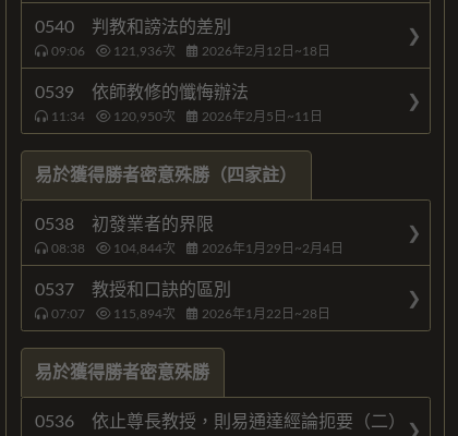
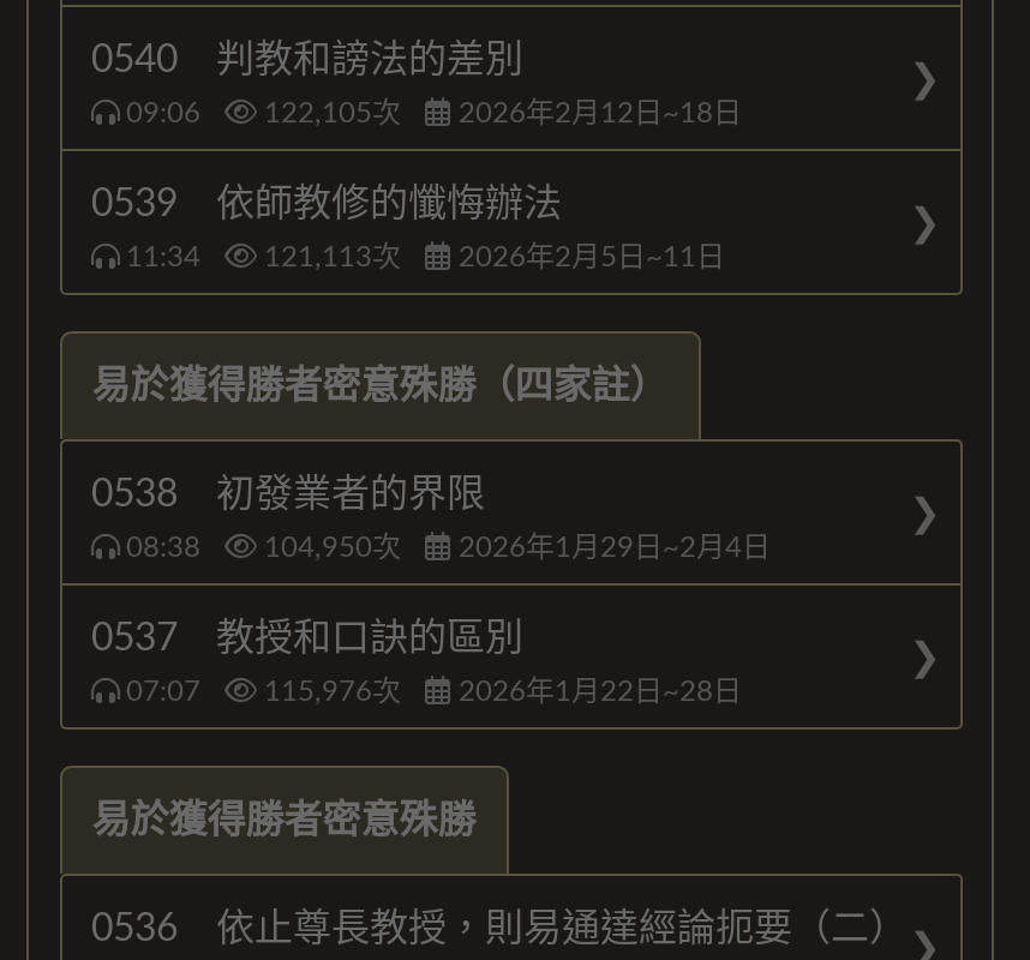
- 121,936次 2026年2月12日~18日
+ 122,105次 2026年2月12日~18日

- 120,950次 2026年2月5日~11日
+ 121,113次 2026年2月5日~11日

- 104,844次 2026年1月29日~2月4日
+ 104,950次 2026年1月29日~2月4日

- 115,894次 2026年1月22日~28日
+ 115,976次 2026年1月22日~28日
